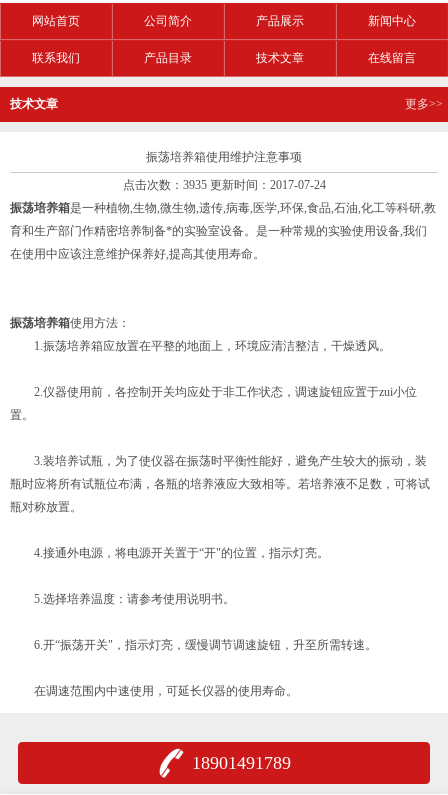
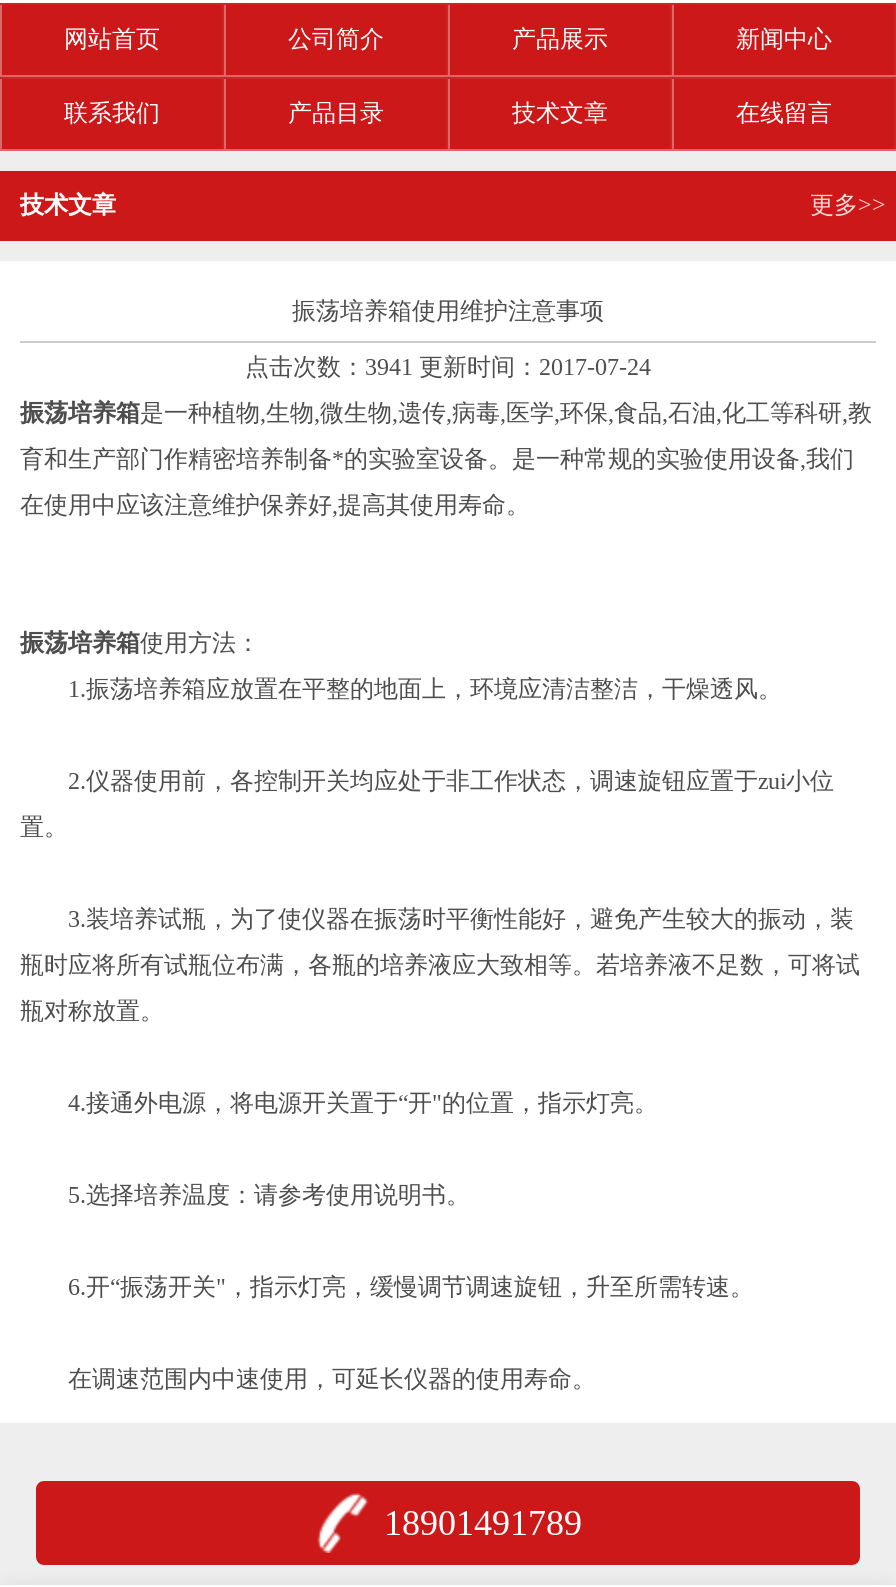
- 点击次数：3935 更新时间：2017-07-24
+ 点击次数：3941 更新时间：2017-07-24
